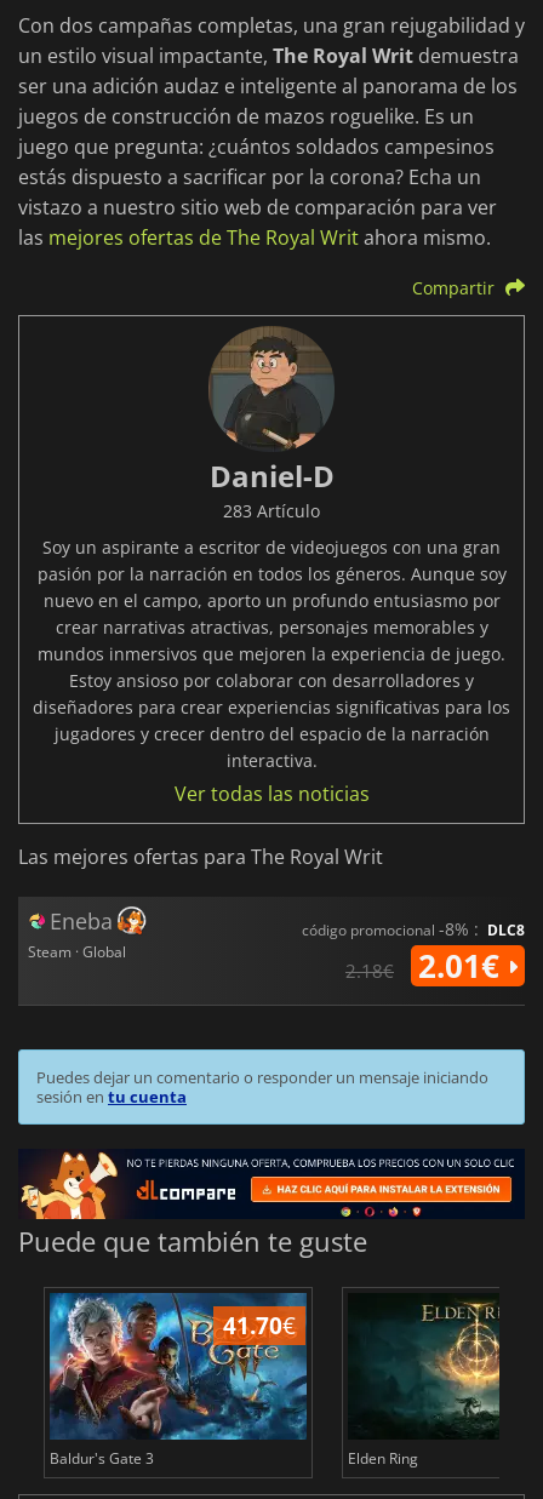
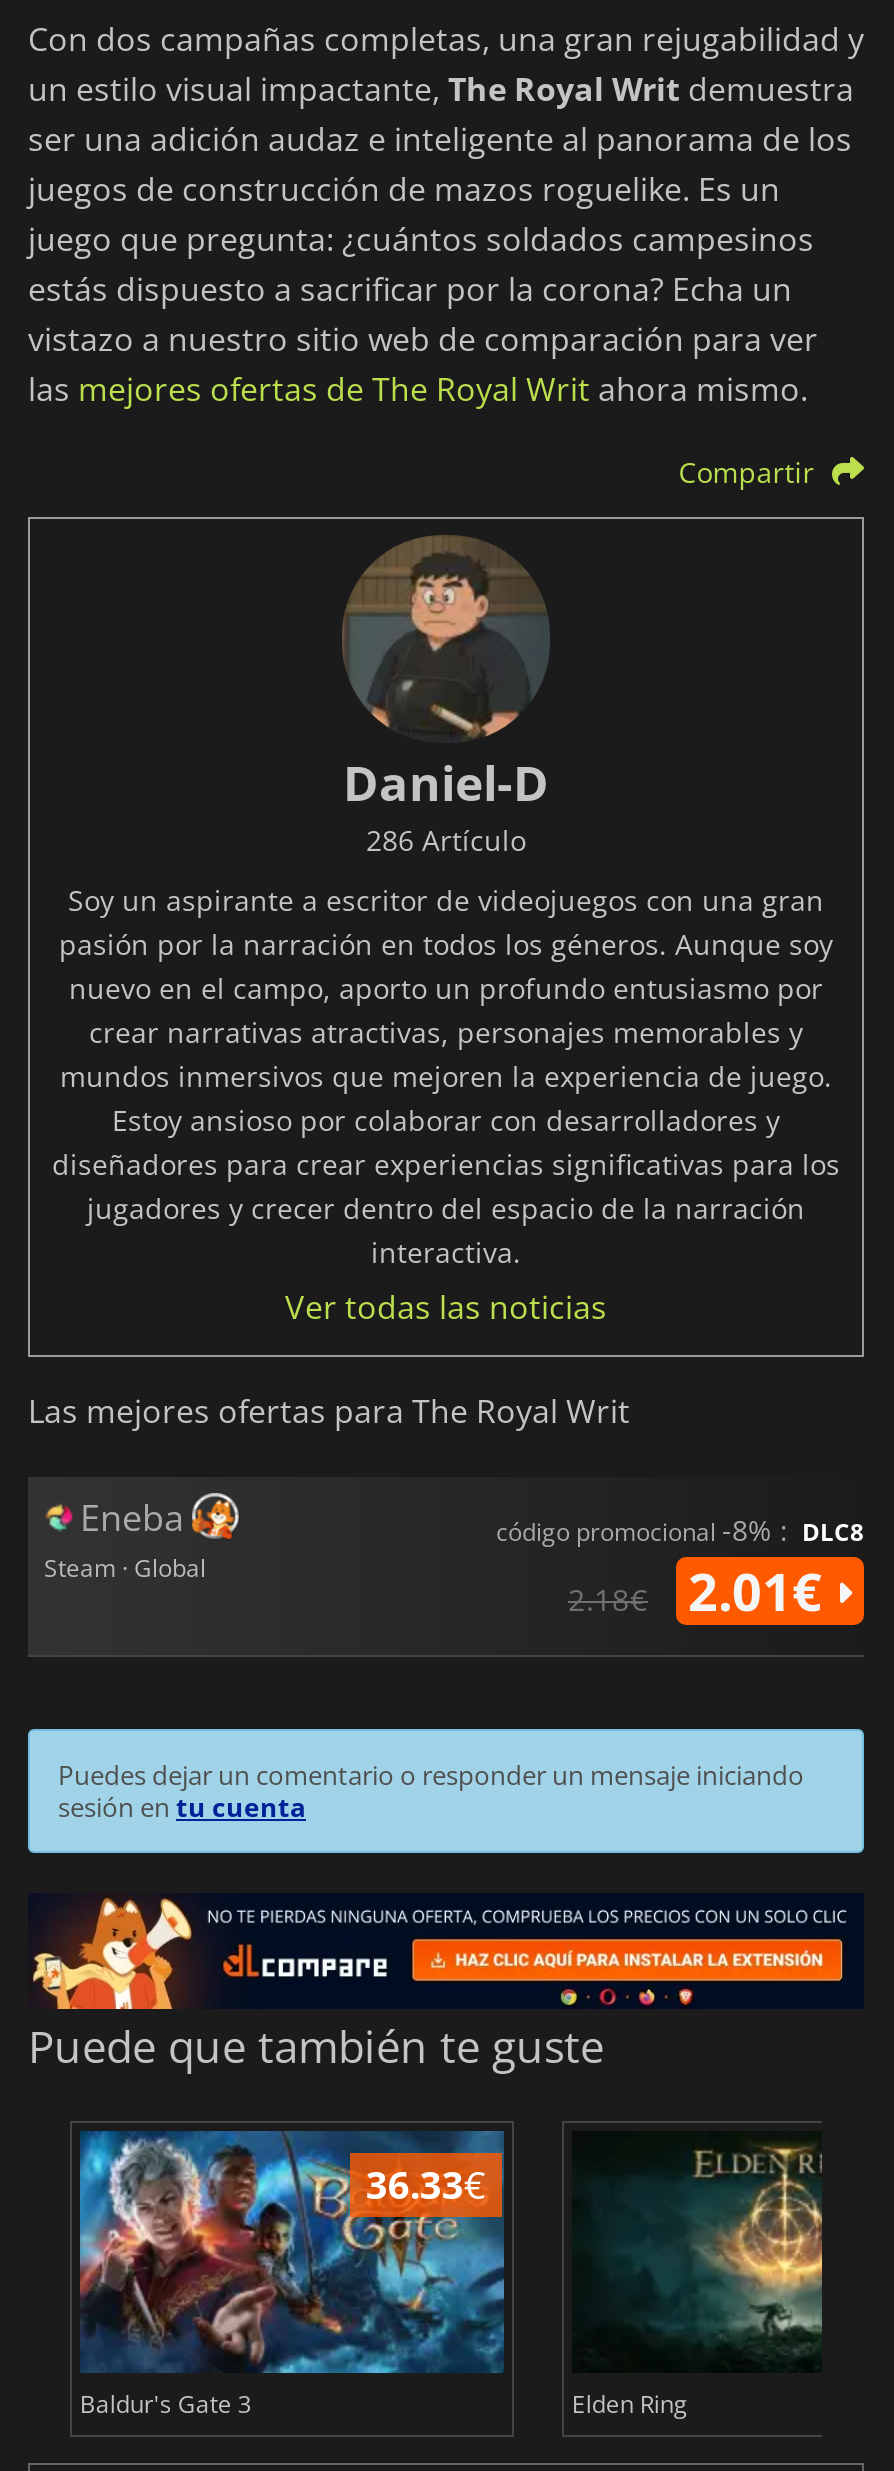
- 283 Artículo
+ 286 Artículo

- 41.70€
+ 36.33€
